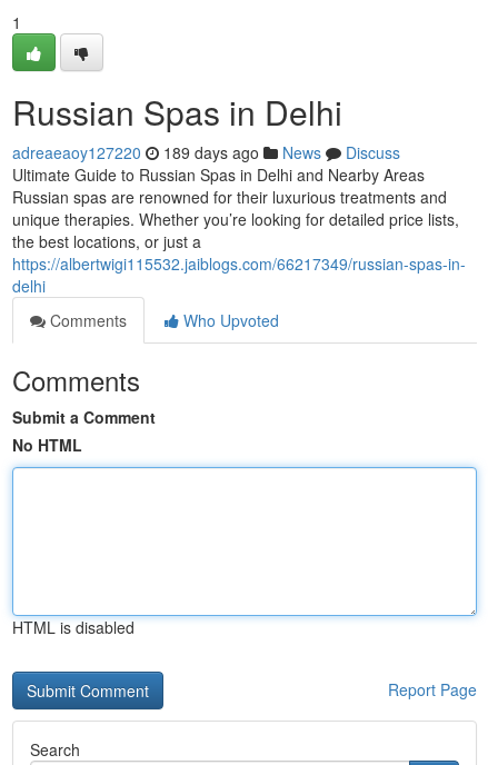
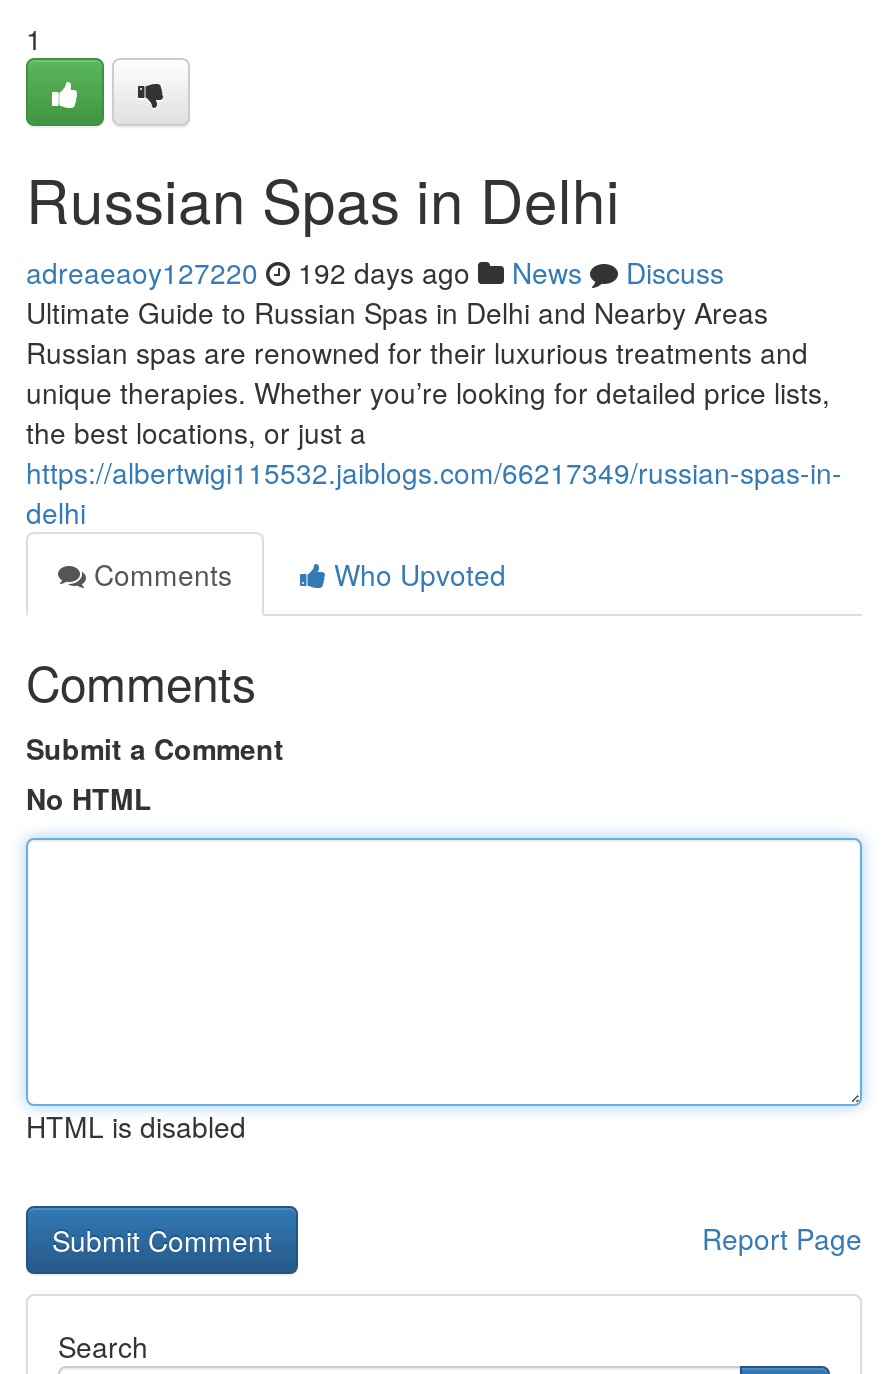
- adreaeaoy127220 189 days ago News Discuss
+ adreaeaoy127220 192 days ago News Discuss
